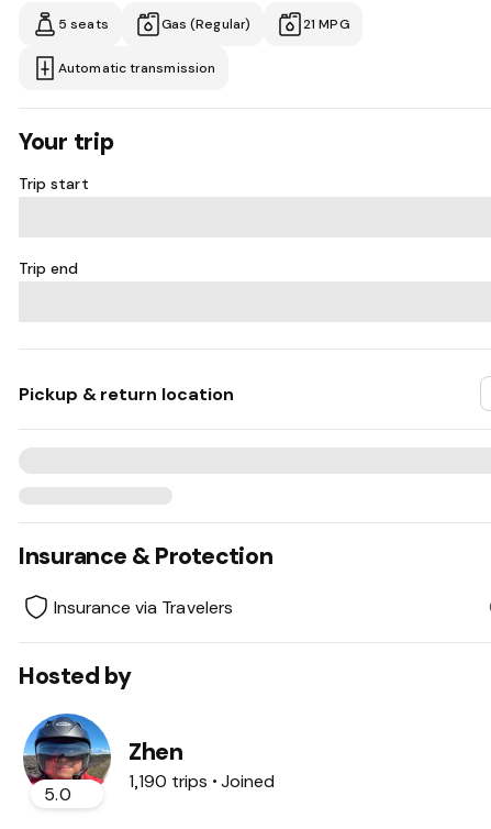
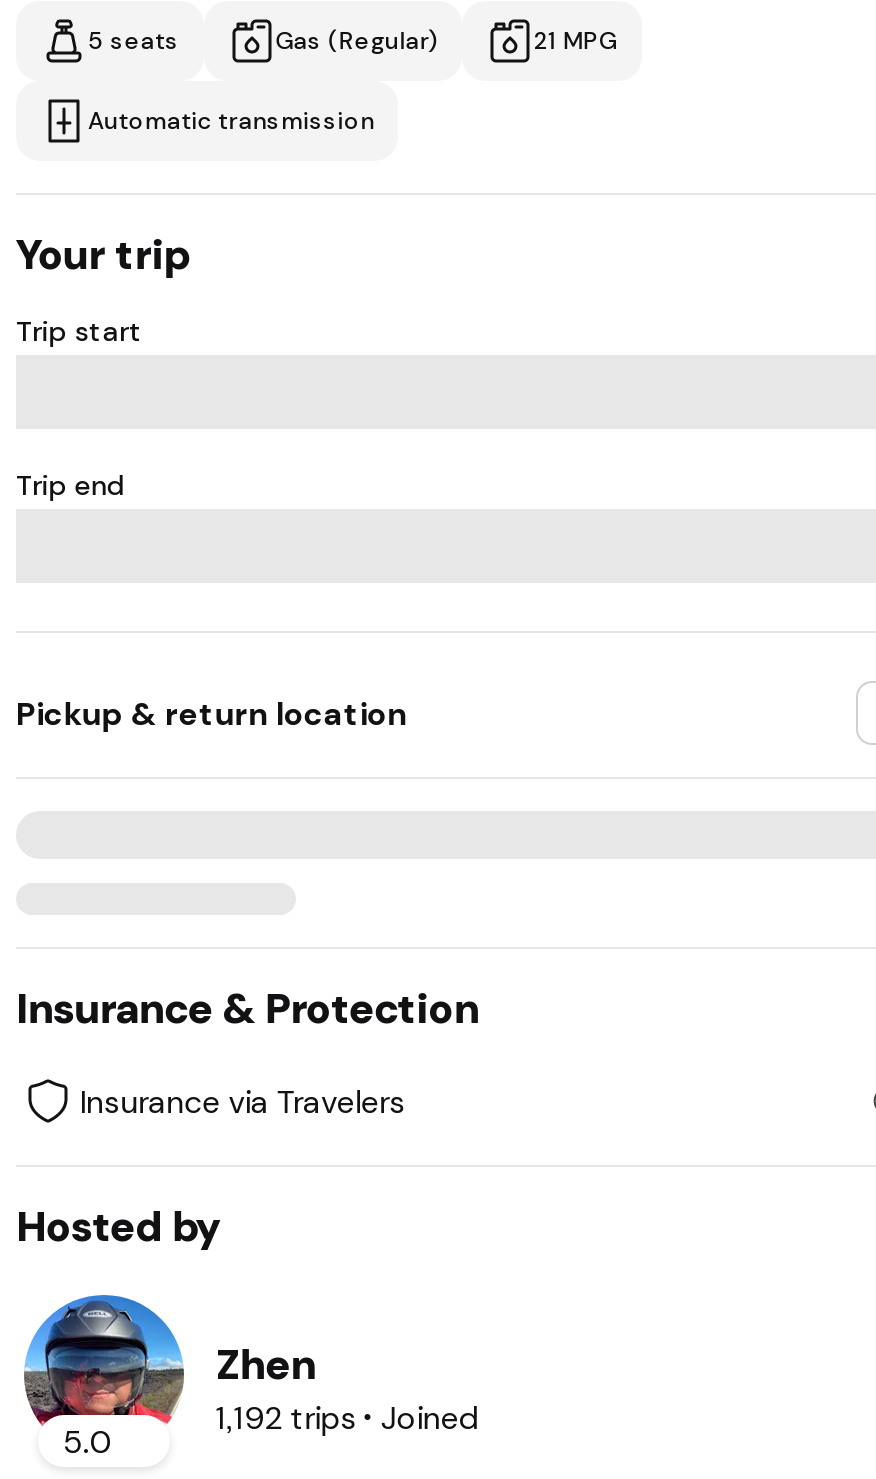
- 1,190 trips • Joined
+ 1,192 trips • Joined
